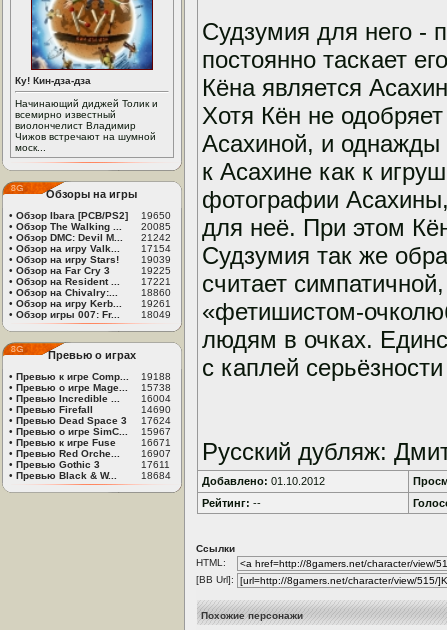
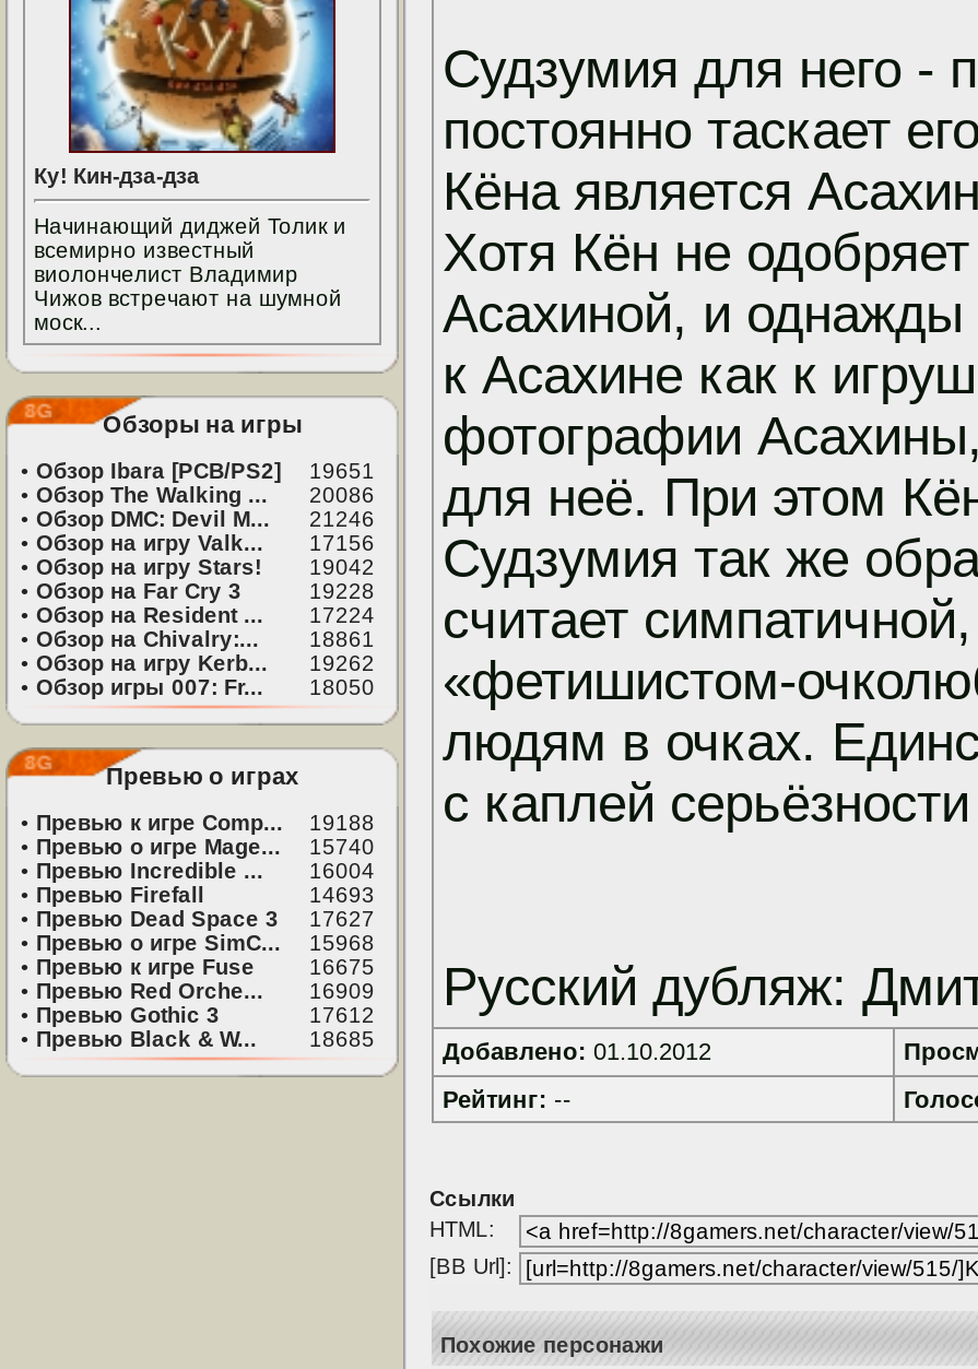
- • Обзор Ibara [PCB/PS2] 19650
+ • Обзор Ibara [PCB/PS2] 19651

- • Обзор The Walking ... 20085
+ • Обзор The Walking ... 20086

- • Обзор DMC: Devil M... 21242
+ • Обзор DMC: Devil M... 21246

- • Обзор на игру Valk... 17154
+ • Обзор на игру Valk... 17156

- • Обзор на игру Stars! 19039
+ • Обзор на игру Stars! 19042

- 19225
+ 19228

- • Обзор на Resident ... 17221
+ • Обзор на Resident ... 17224

- 18860
+ 18861

- • Обзор на игру Kerb... 19261
+ • Обзор на игру Kerb... 19262

- • Обзор игры 007: Fr... 18049
+ • Обзор игры 007: Fr... 18050

- • Превью о игре Mage... 15738
+ • Превью о игре Mage... 15740

- 14690
+ 14693

- • Превью Dead Space 3 17624
+ • Превью Dead Space 3 17627

- 15967
+ 15968

- 16671
+ 16675

- • Превью Red Orche... 16907
+ • Превью Red Orche... 16909

- 17611
+ 17612

- 18684
+ 18685
